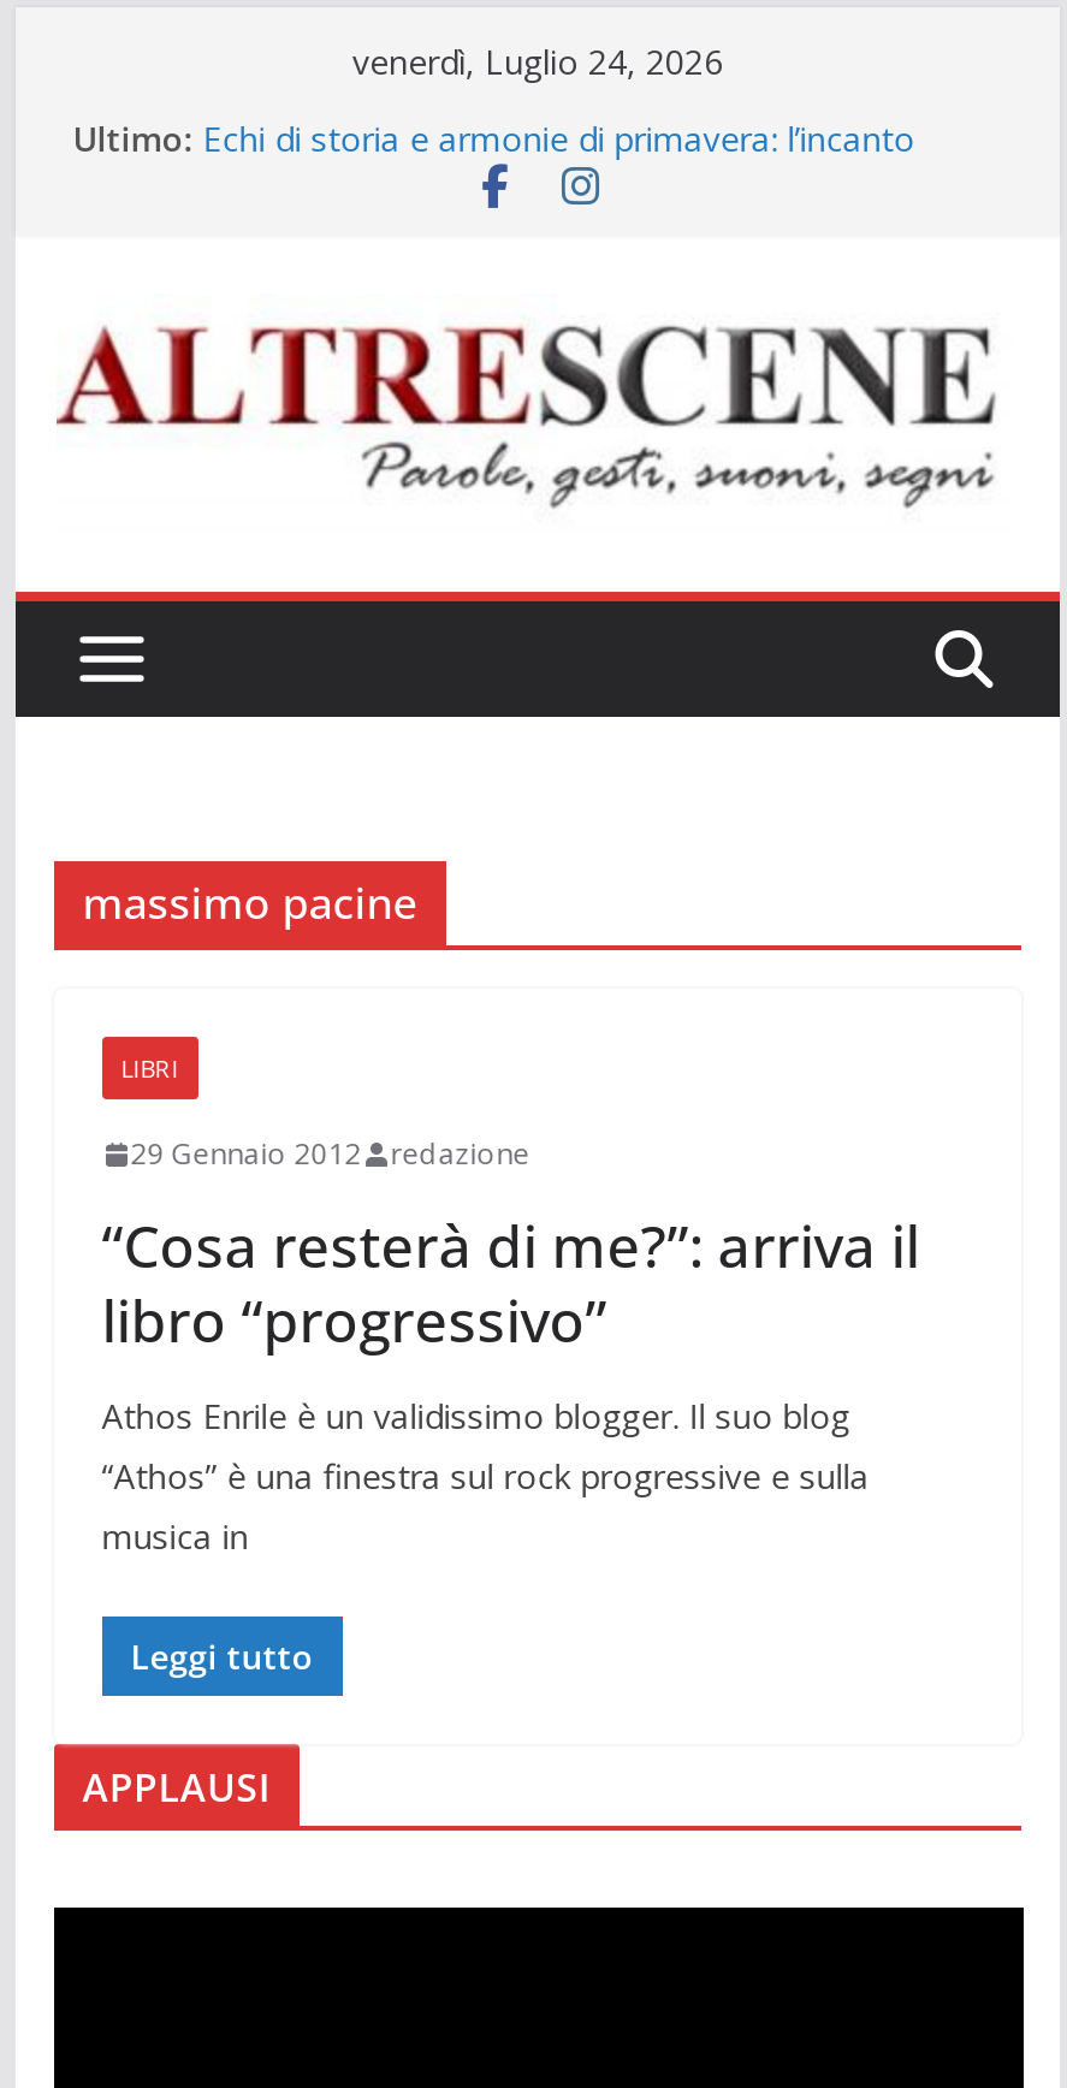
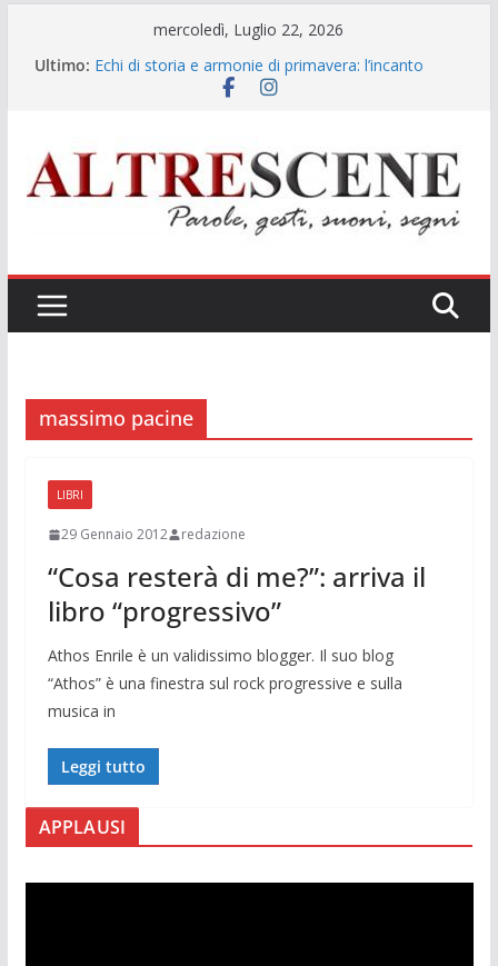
- venerdì, Luglio 24, 2026
+ mercoledì, Luglio 22, 2026
